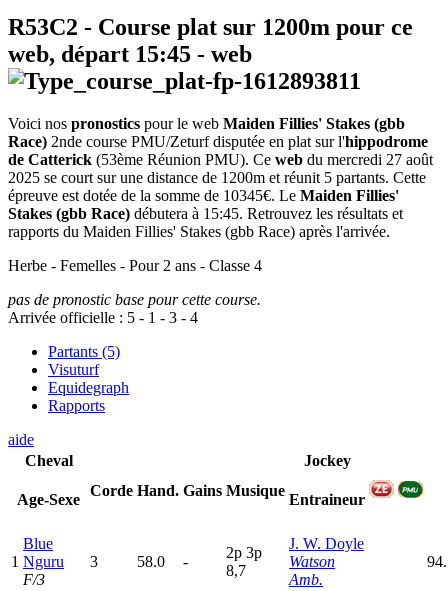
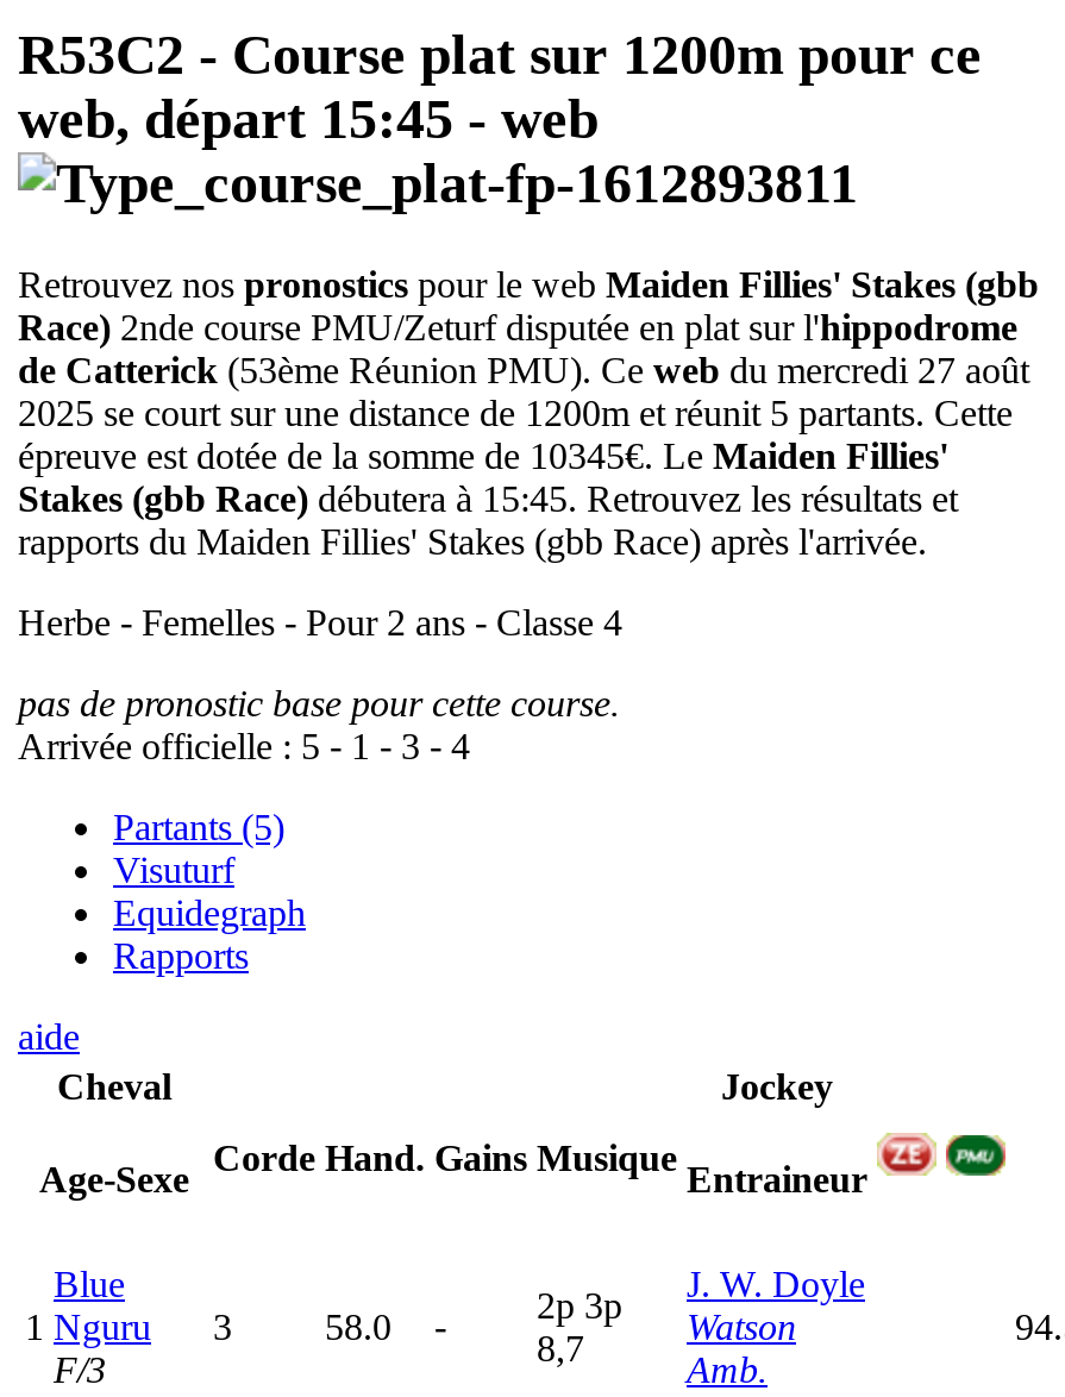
- Voici nos pronostics pour le web Maiden Fillies' Stakes (gbb
+ Retrouvez nos pronostics pour le web Maiden Fillies' Stakes (gbb
